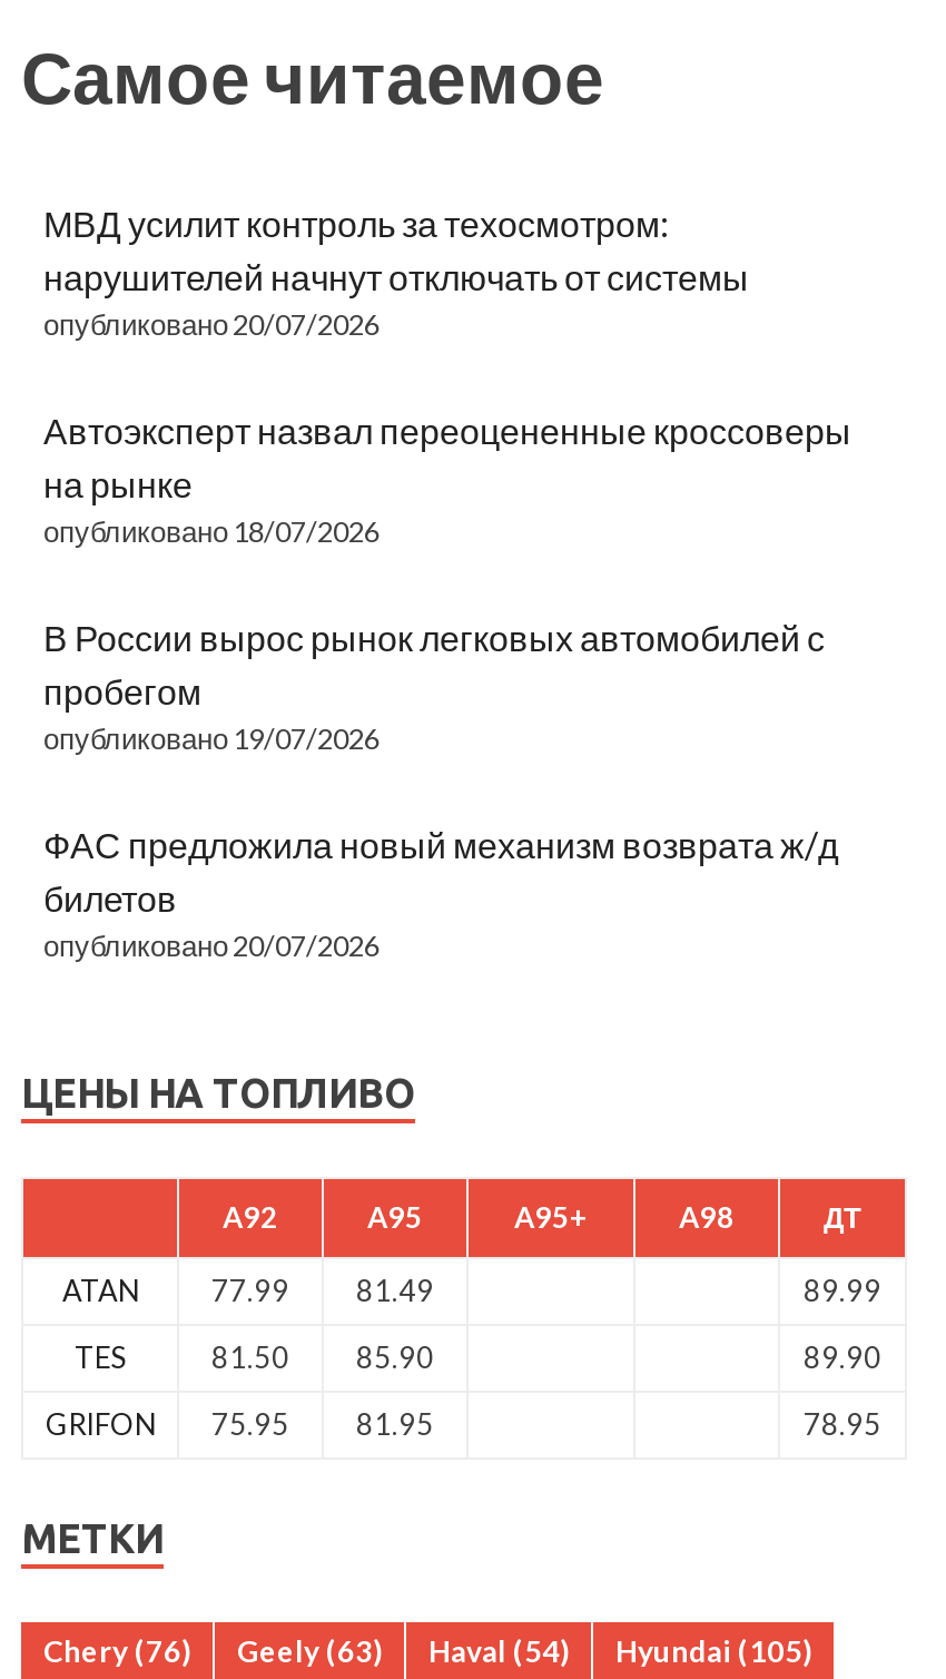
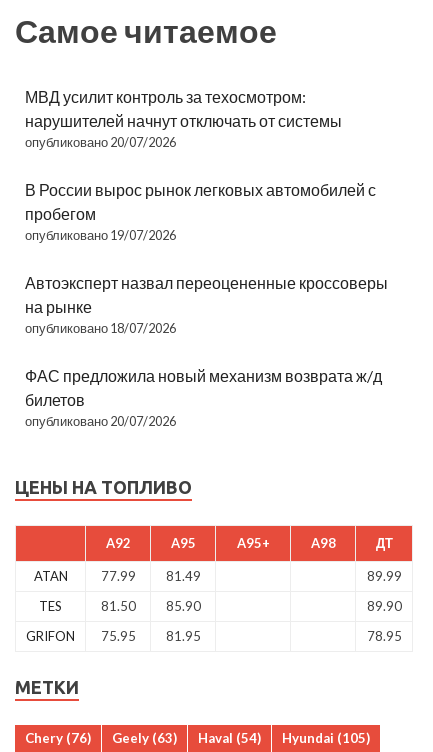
moved down: Автоэксперт назвал переоцененные кроссоверы | на рынке | опубликовано 18/07/2026

moved up: В России вырос рынок легковых автомобилей с | пробегом | опубликовано 19/07/2026
